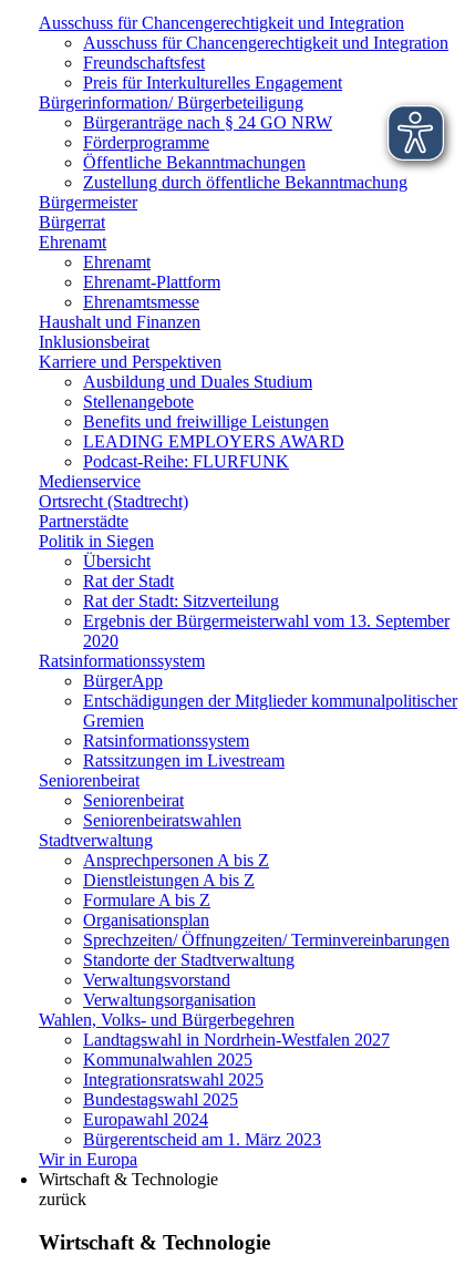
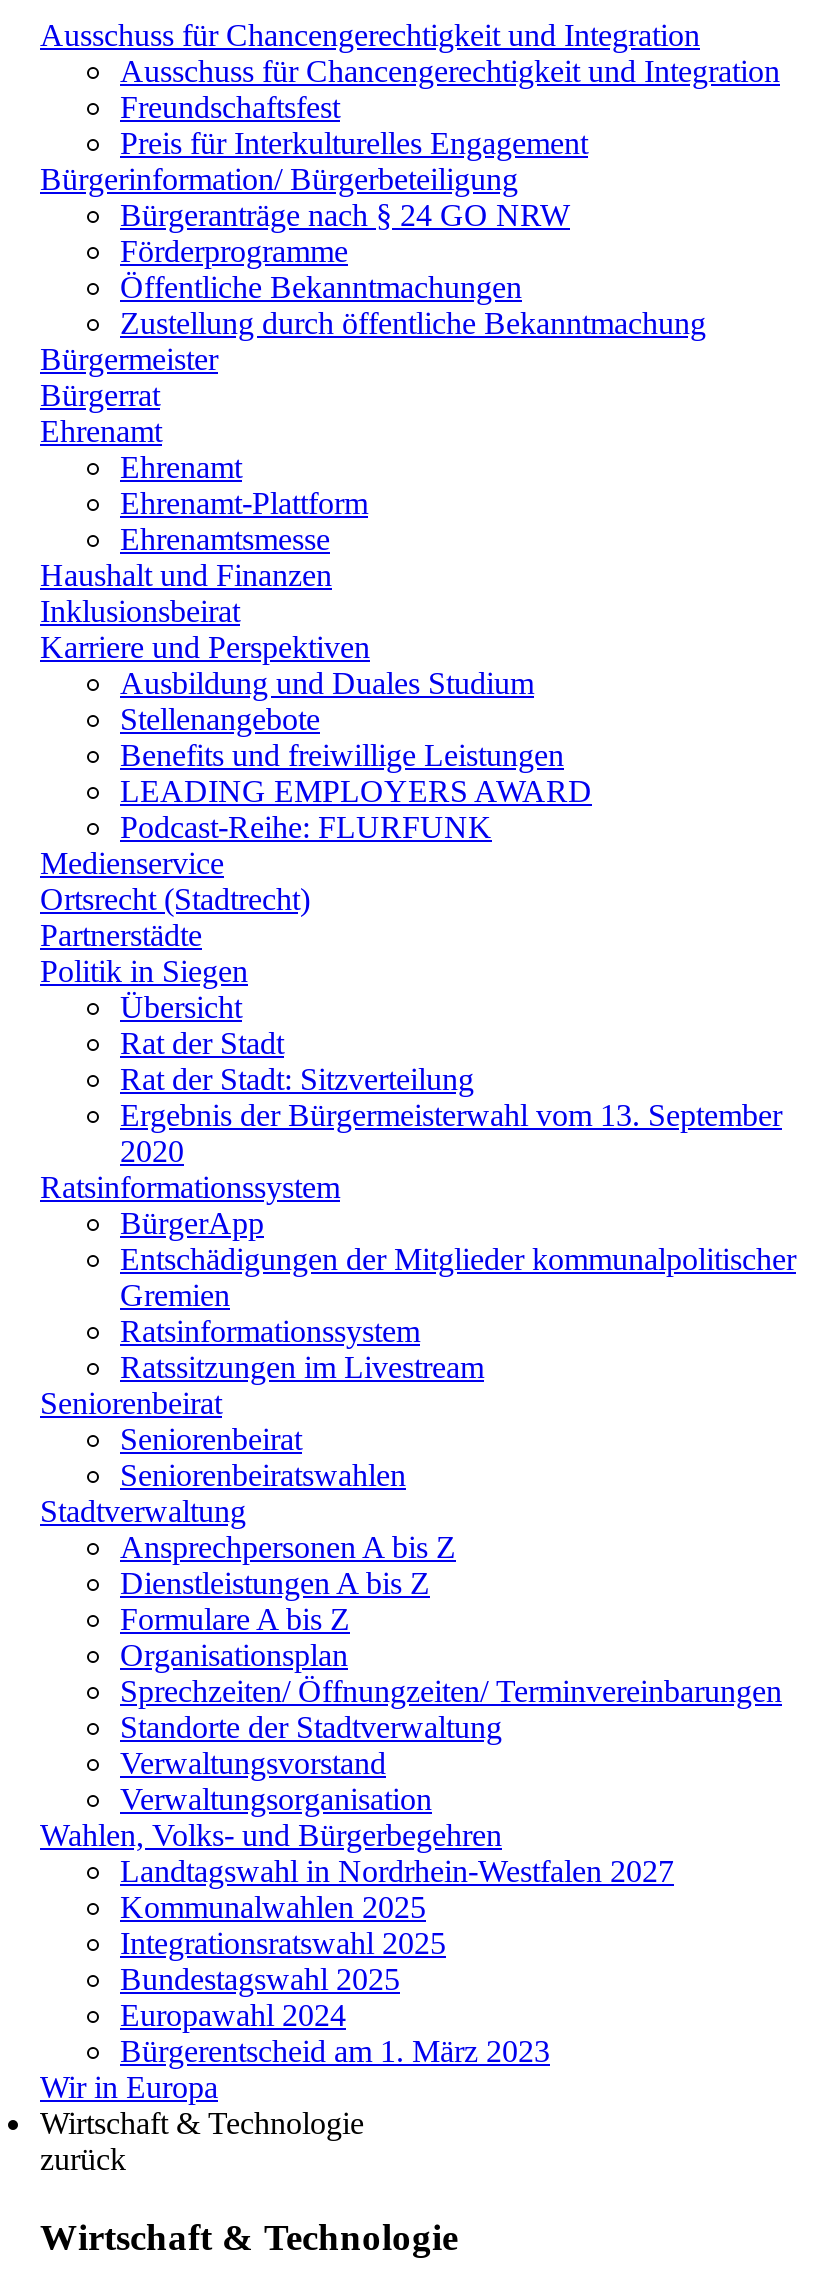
- [image]
